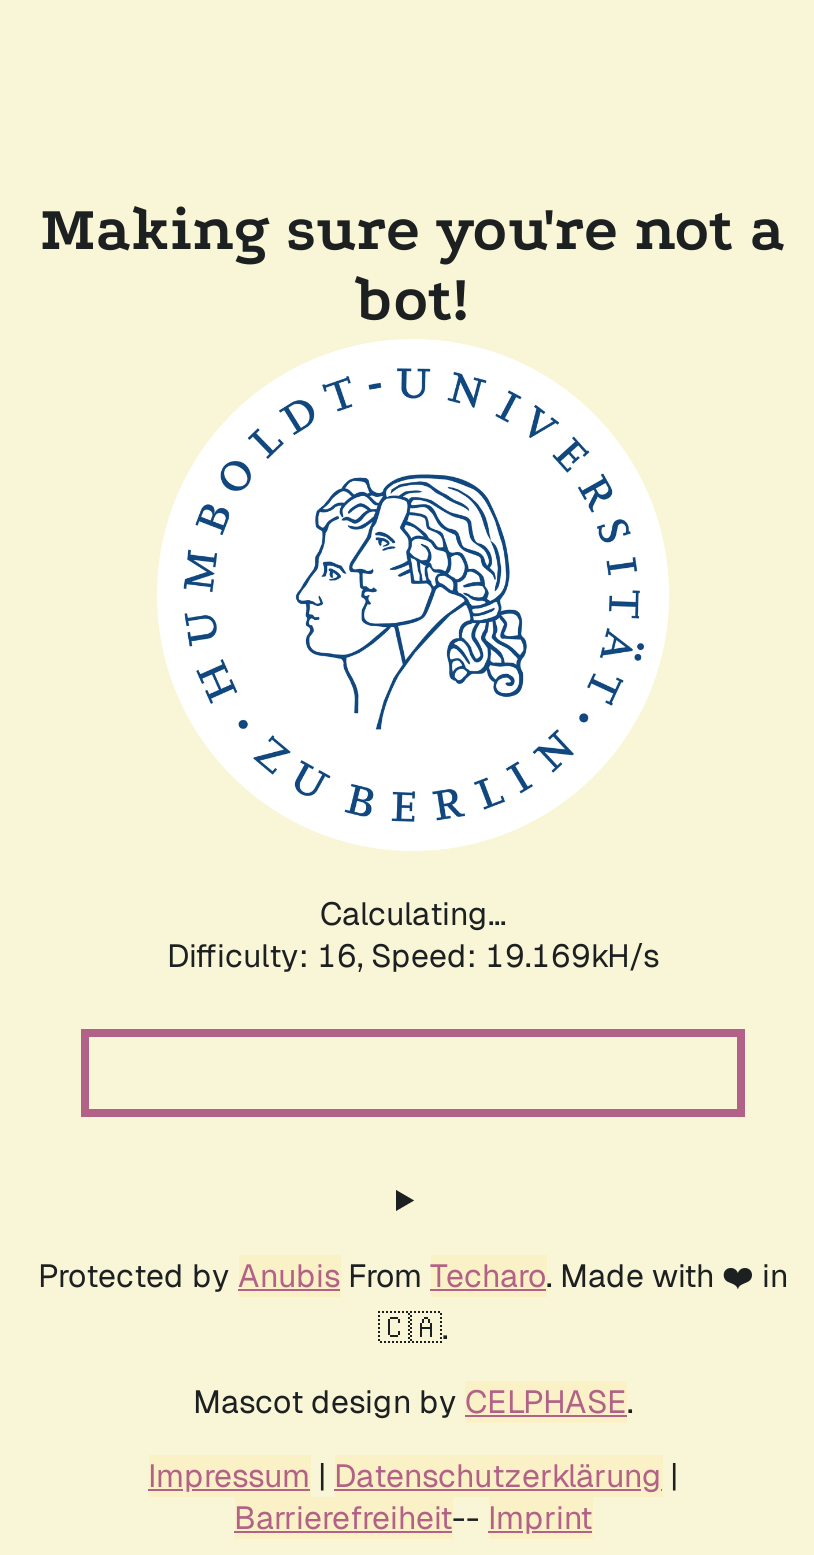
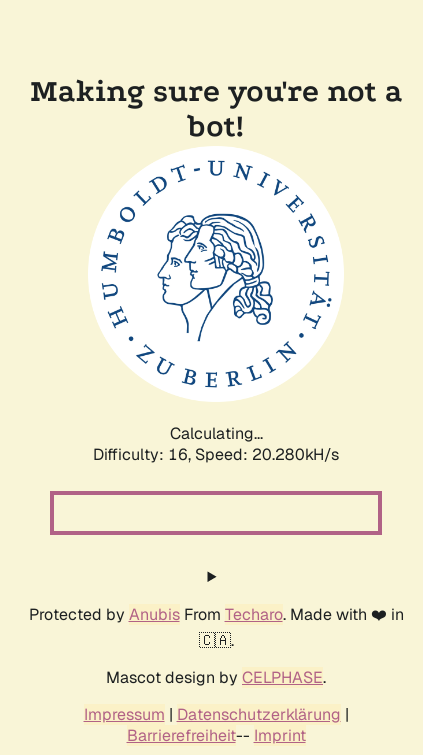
- Difficulty: 16, Speed: 19.169kH/s
+ Difficulty: 16, Speed: 20.280kH/s
